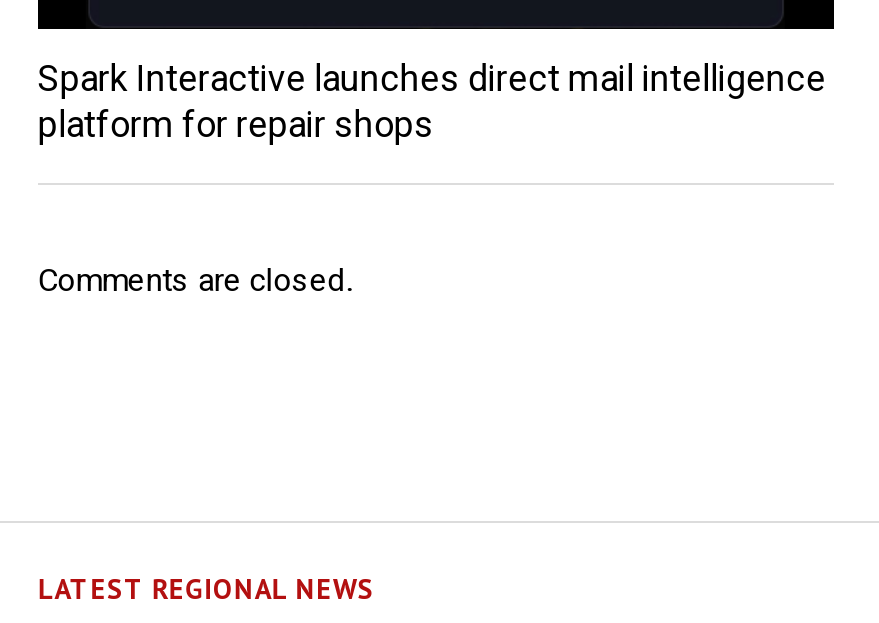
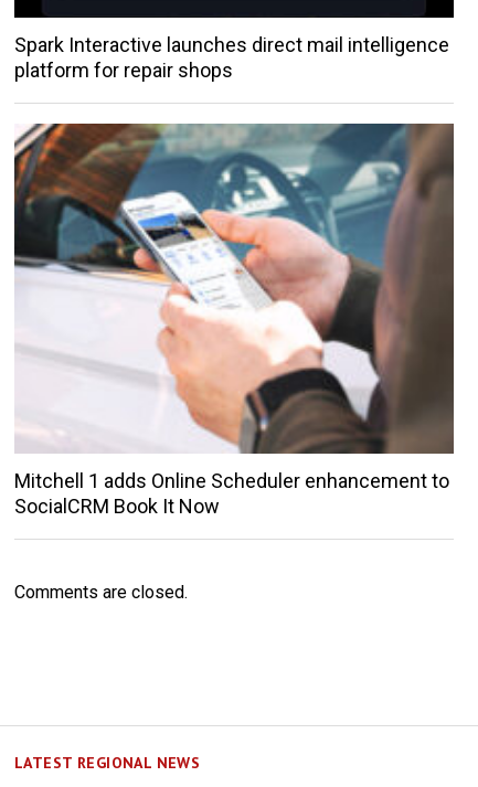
+ [image]
+ Mitchell 1 adds Online Scheduler enhancement to
+ SocialCRM Book It Now
